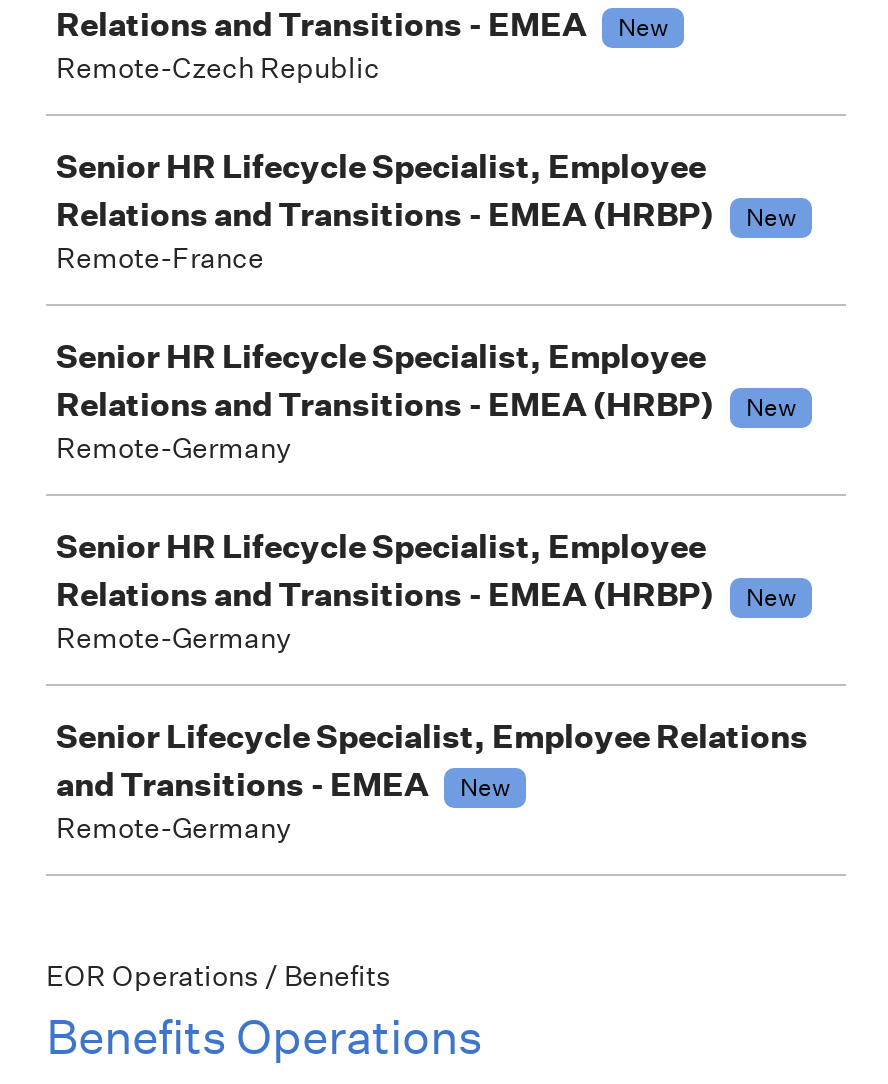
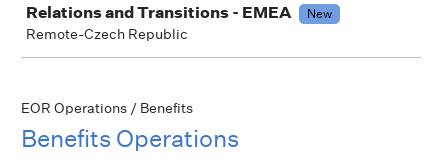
- Senior HR Lifecycle Specialist, Employee
- Relations and Transitions - EMEA (HRBP)
- New
- Remote-France
- Senior HR Lifecycle Specialist, Employee
- Relations and Transitions - EMEA (HRBP)
- New
- Remote-Germany
- Senior HR Lifecycle Specialist, Employee
- Relations and Transitions - EMEA (HRBP)
- New
- Remote-Germany
- Senior Lifecycle Specialist, Employee Relations
- and Transitions - EMEA
- New
- Remote-Germany
